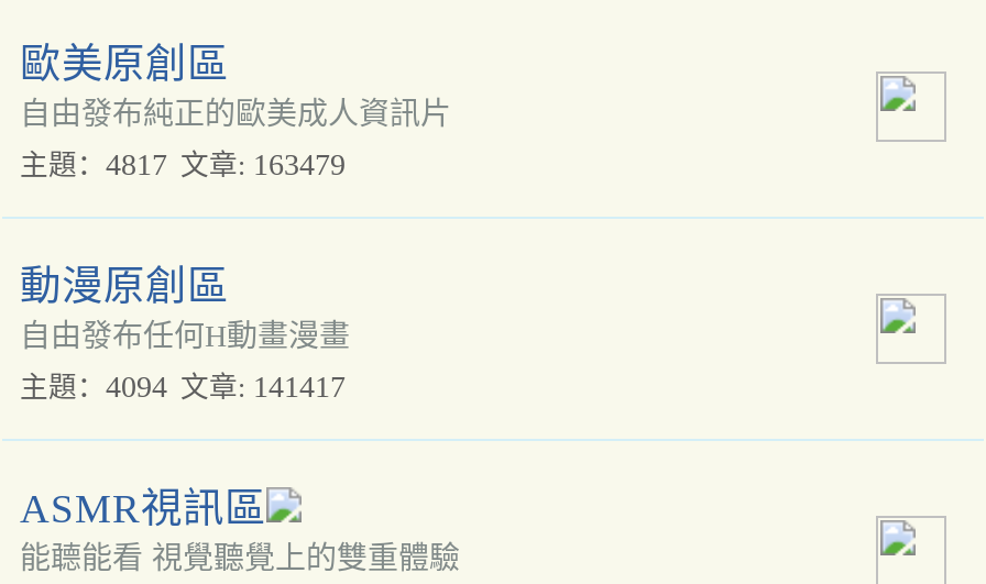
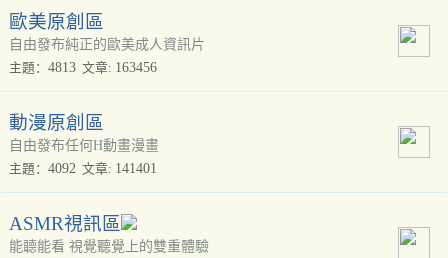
- 主題：4817文章: 163479
+ 主題：4813文章: 163456

- 主題：4094文章: 141417
+ 主題：4092文章: 141401
